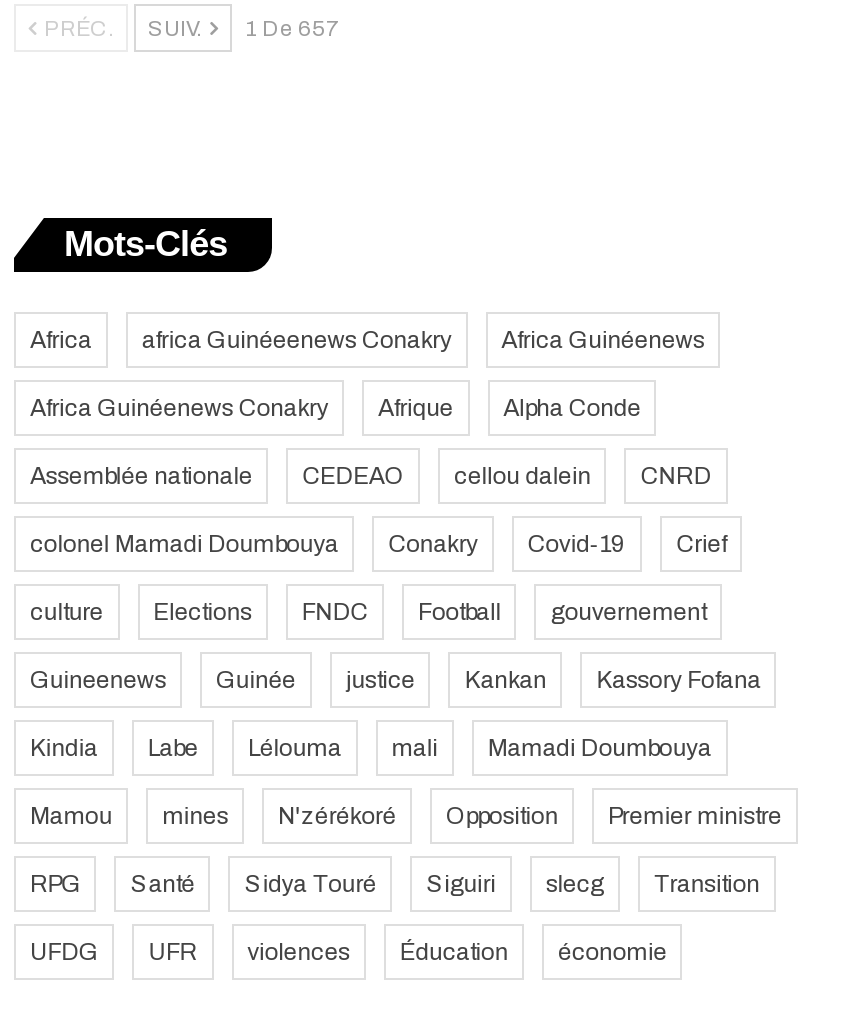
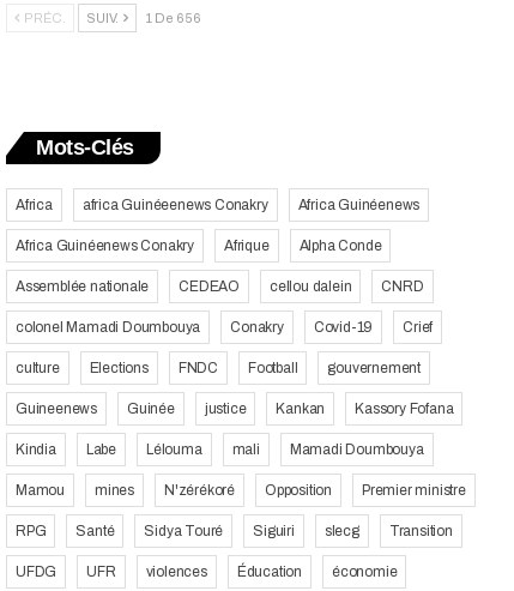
- PRÉC. SUIV. 1 De 657
+ PRÉC. SUIV. 1 De 656
